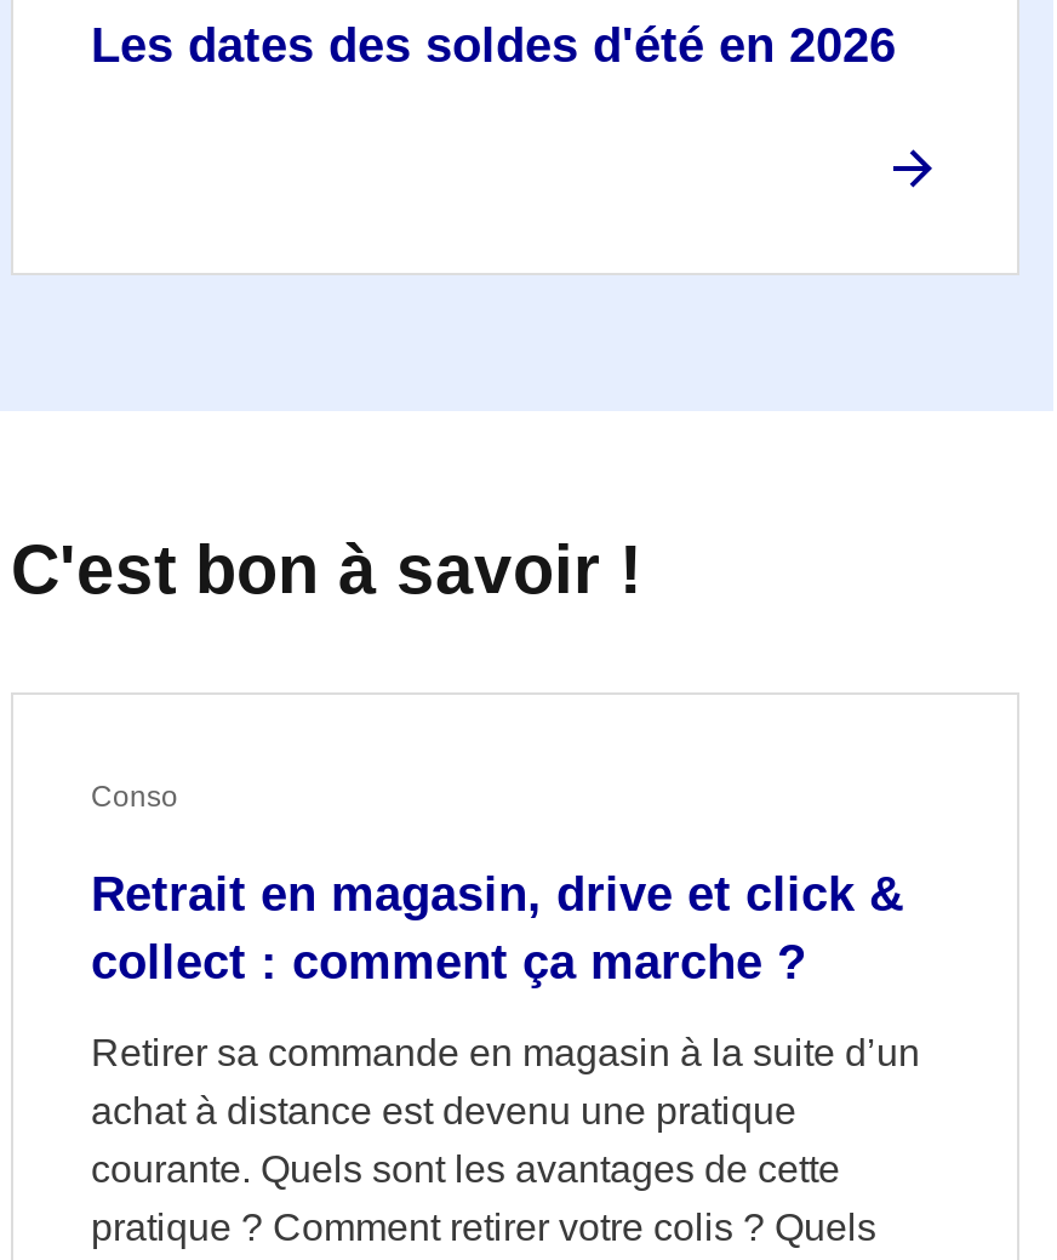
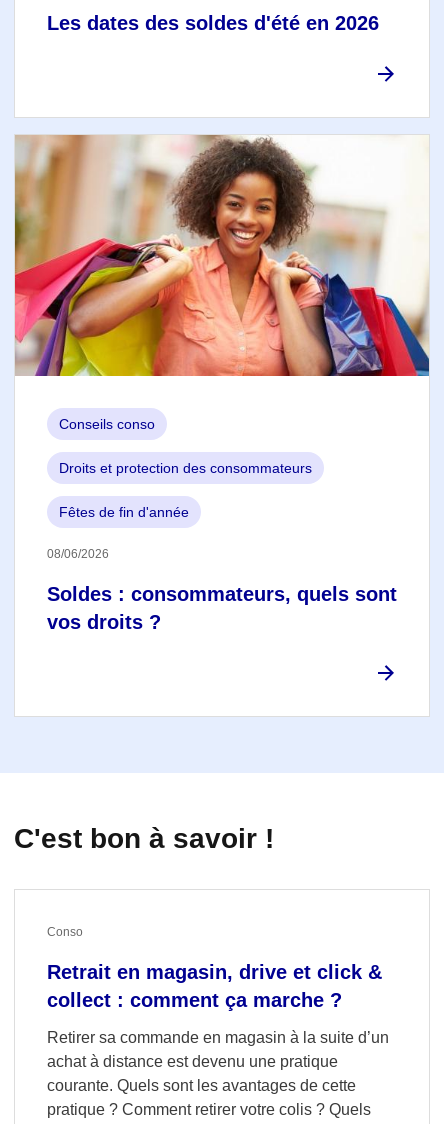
+ [image]
+ Conseils conso
+ Droits et protection des consommateurs
+ Fêtes de fin d'année
+ 08/06/2026

+ Soldes : consommateurs, quels sont
+ vos droits ?
